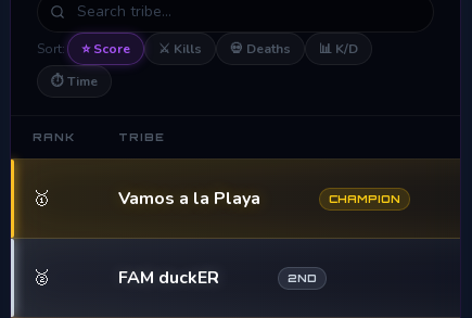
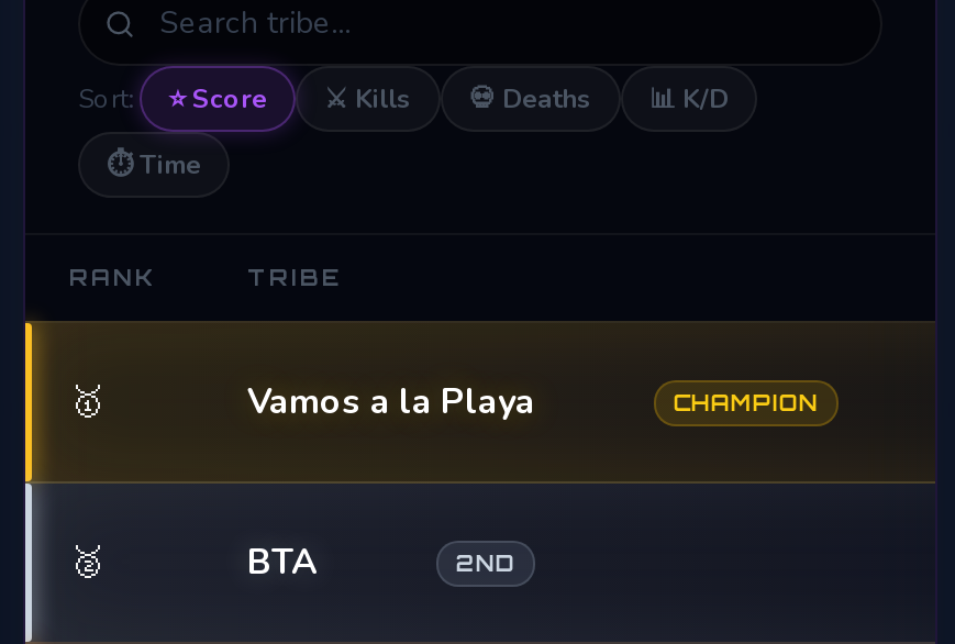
- FAM duckER
+ BTA
